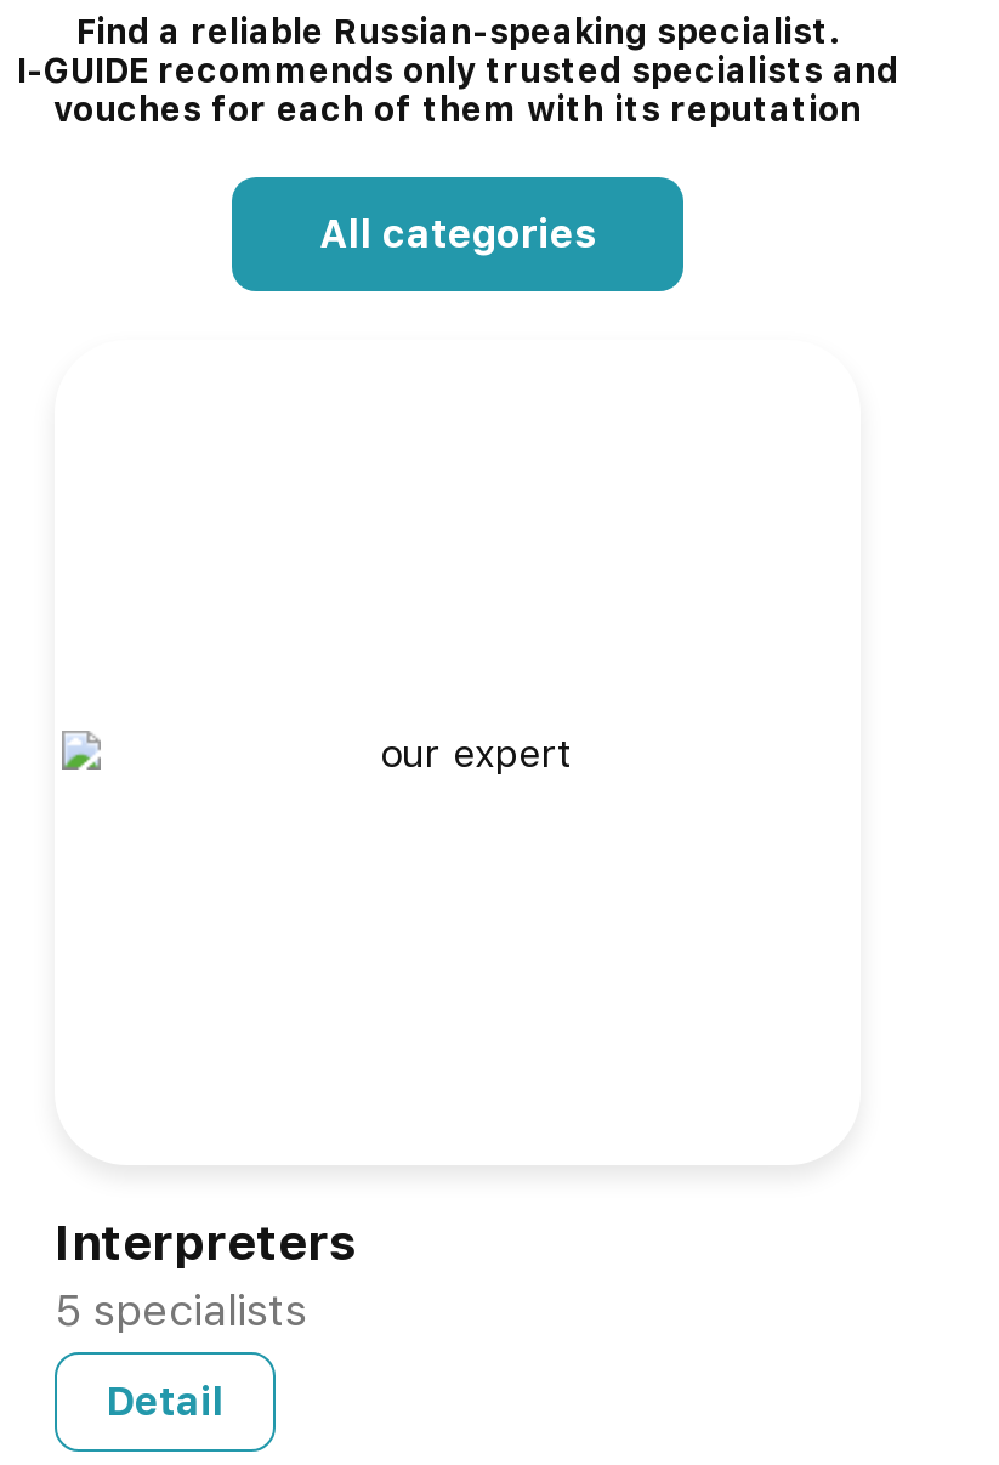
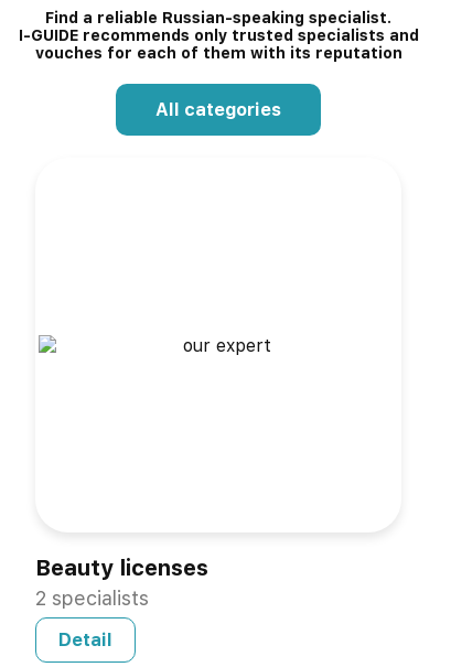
- Interpreters
- 5 specialists
+ Beauty licenses
+ 2 specialists
